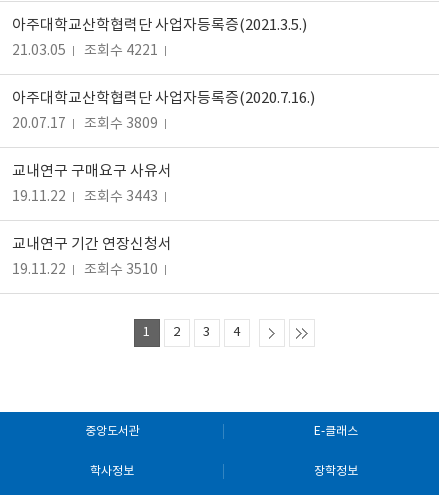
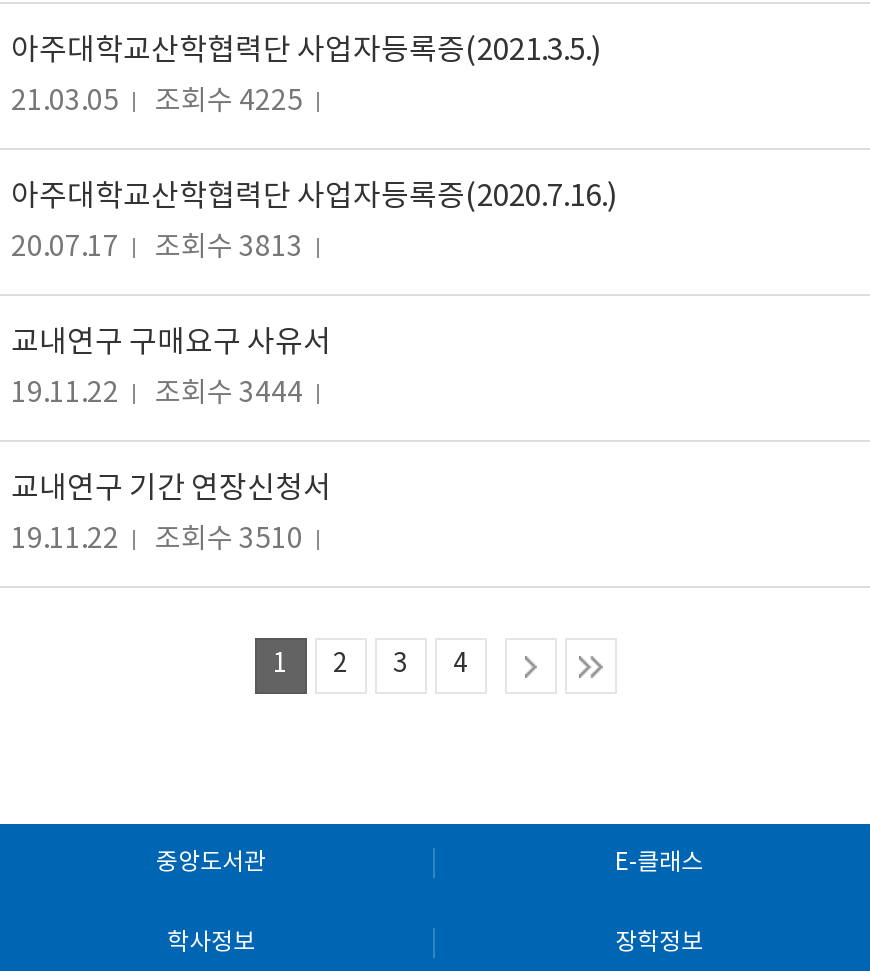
- 21.03.05 조회수 4221
+ 21.03.05 조회수 4225

- 20.07.17 조회수 3809
+ 20.07.17 조회수 3813

- 19.11.22 조회수 3443
+ 19.11.22 조회수 3444
